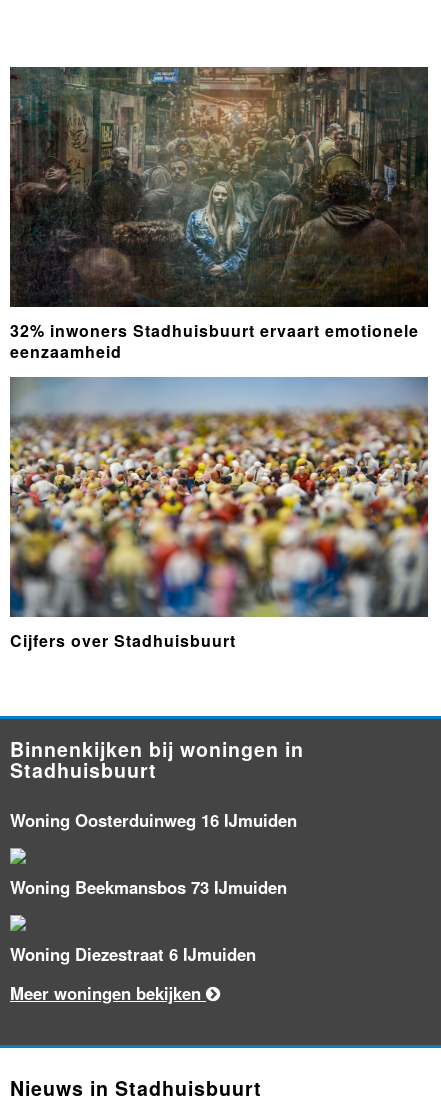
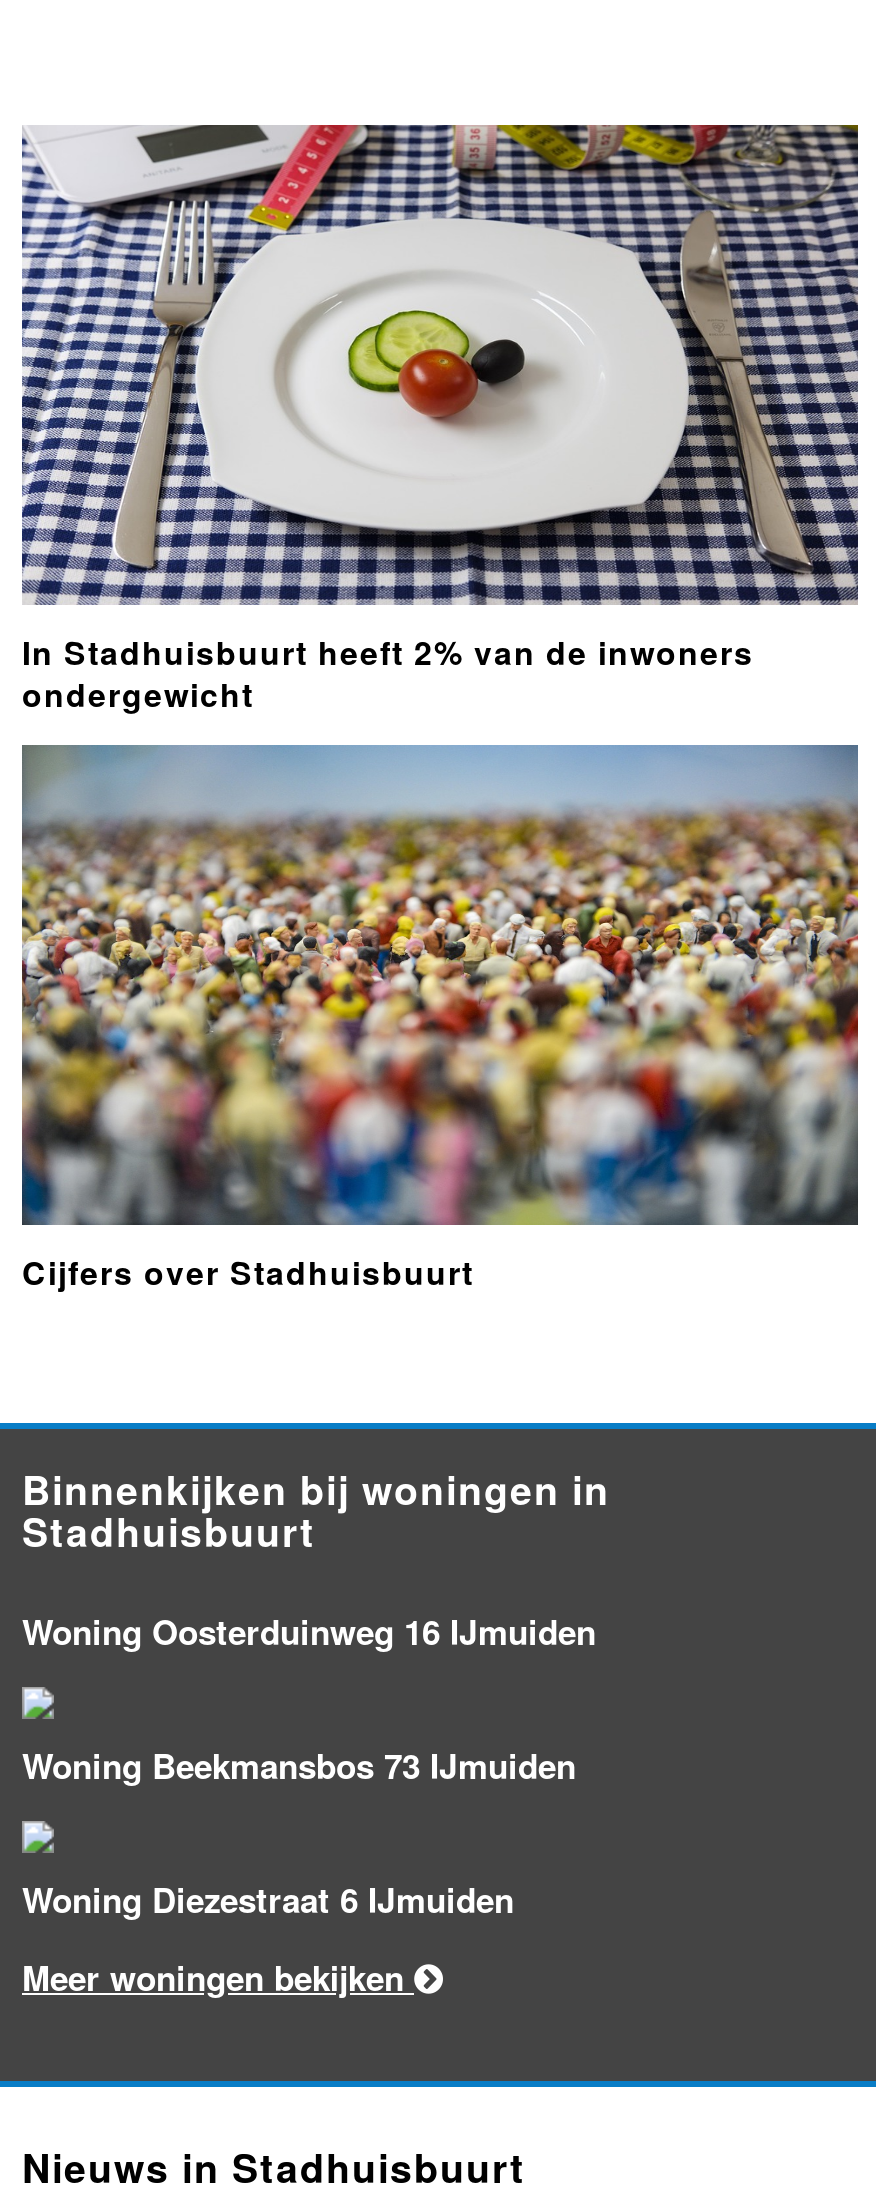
- [image]
- 32% inwoners Stadhuisbuurt ervaart emotionele
- eenzaamheid
+ [image]
+ In Stadhuisbuurt heeft 2% van de inwoners
+ ondergewicht
